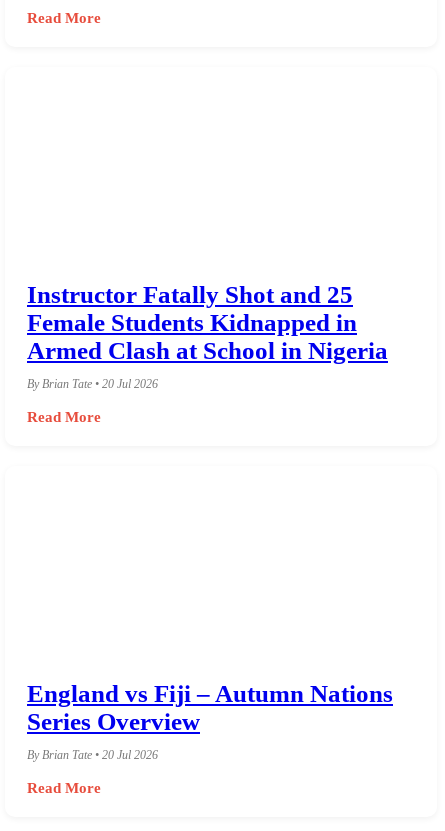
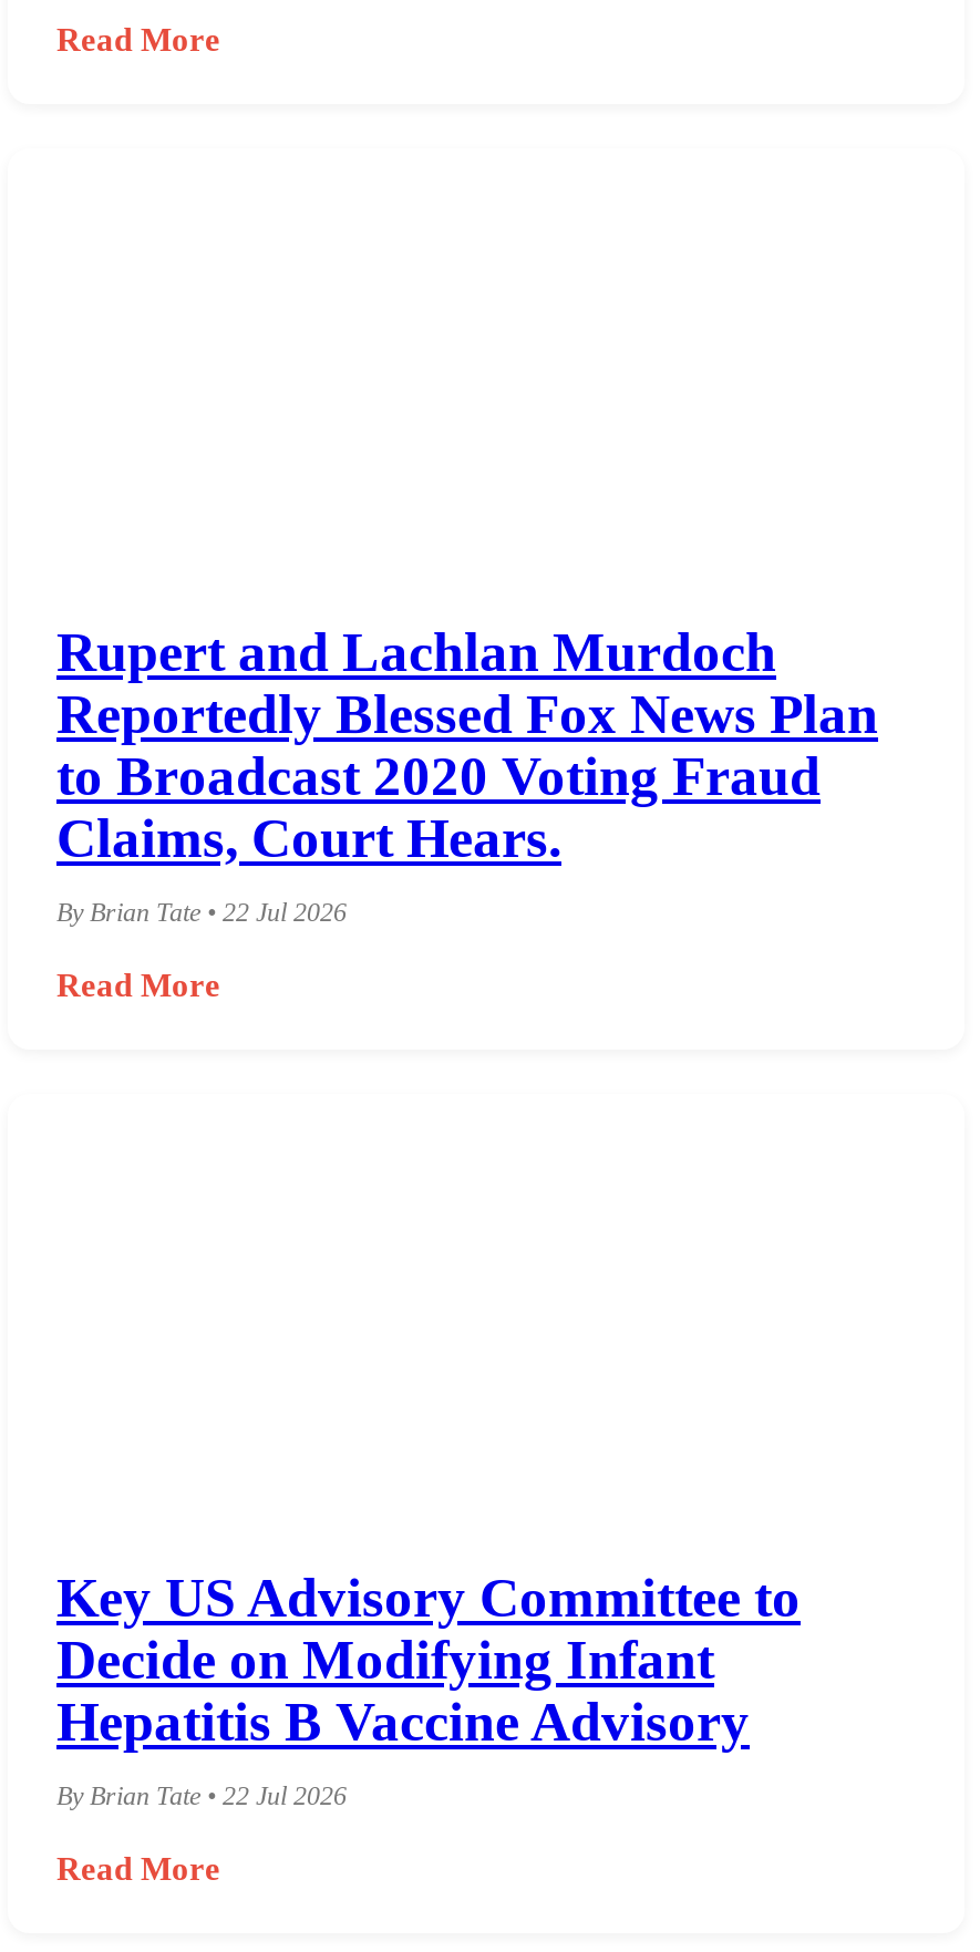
- Instructor Fatally Shot and 25
- Female Students Kidnapped in
- Armed Clash at School in Nigeria
+ Rupert and Lachlan Murdoch
+ Reportedly Blessed Fox News Plan
+ to Broadcast 2020 Voting Fraud
+ Claims, Court Hears.

- By Brian Tate • 20 Jul 2026
+ By Brian Tate • 22 Jul 2026

- England vs Fiji – Autumn Nations
- Series Overview
+ Key US Advisory Committee to
+ Decide on Modifying Infant
+ Hepatitis B Vaccine Advisory

- By Brian Tate • 20 Jul 2026
+ By Brian Tate • 22 Jul 2026
